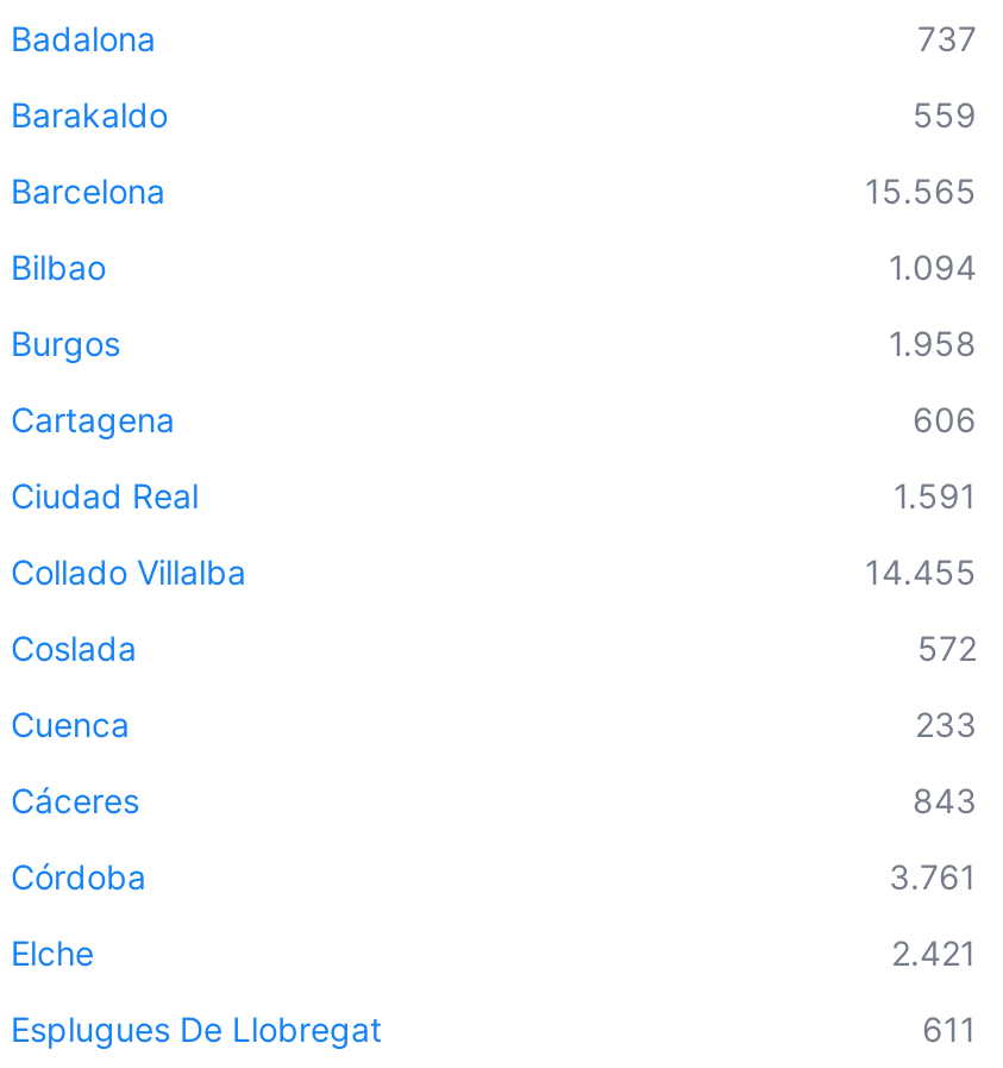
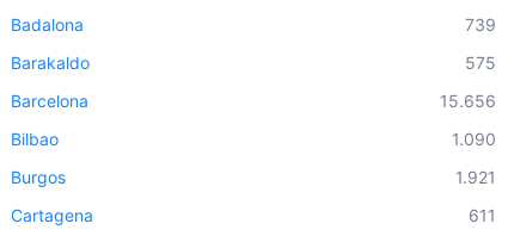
- 737
+ 739

- 559
+ 575

- 15.565
+ 15.656

- 1.094
+ 1.090

- 1.958
+ 1.921

- 606
- Ciudad Real
- 1.591
- Collado Villalba
- 14.455
- Coslada
- 572
- Cuenca
- 233
- Cáceres
- 843
- Córdoba
- 3.761
- Elche
- 2.421
- Esplugues De Llobregat
